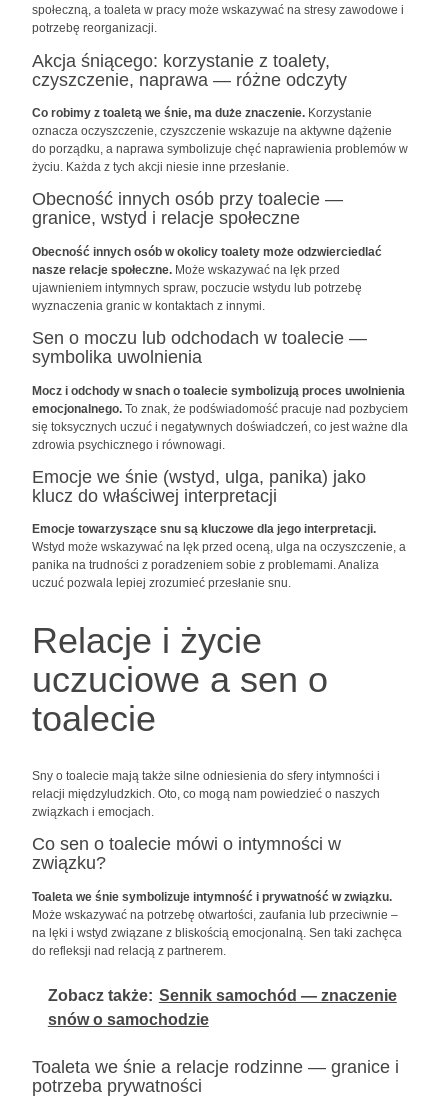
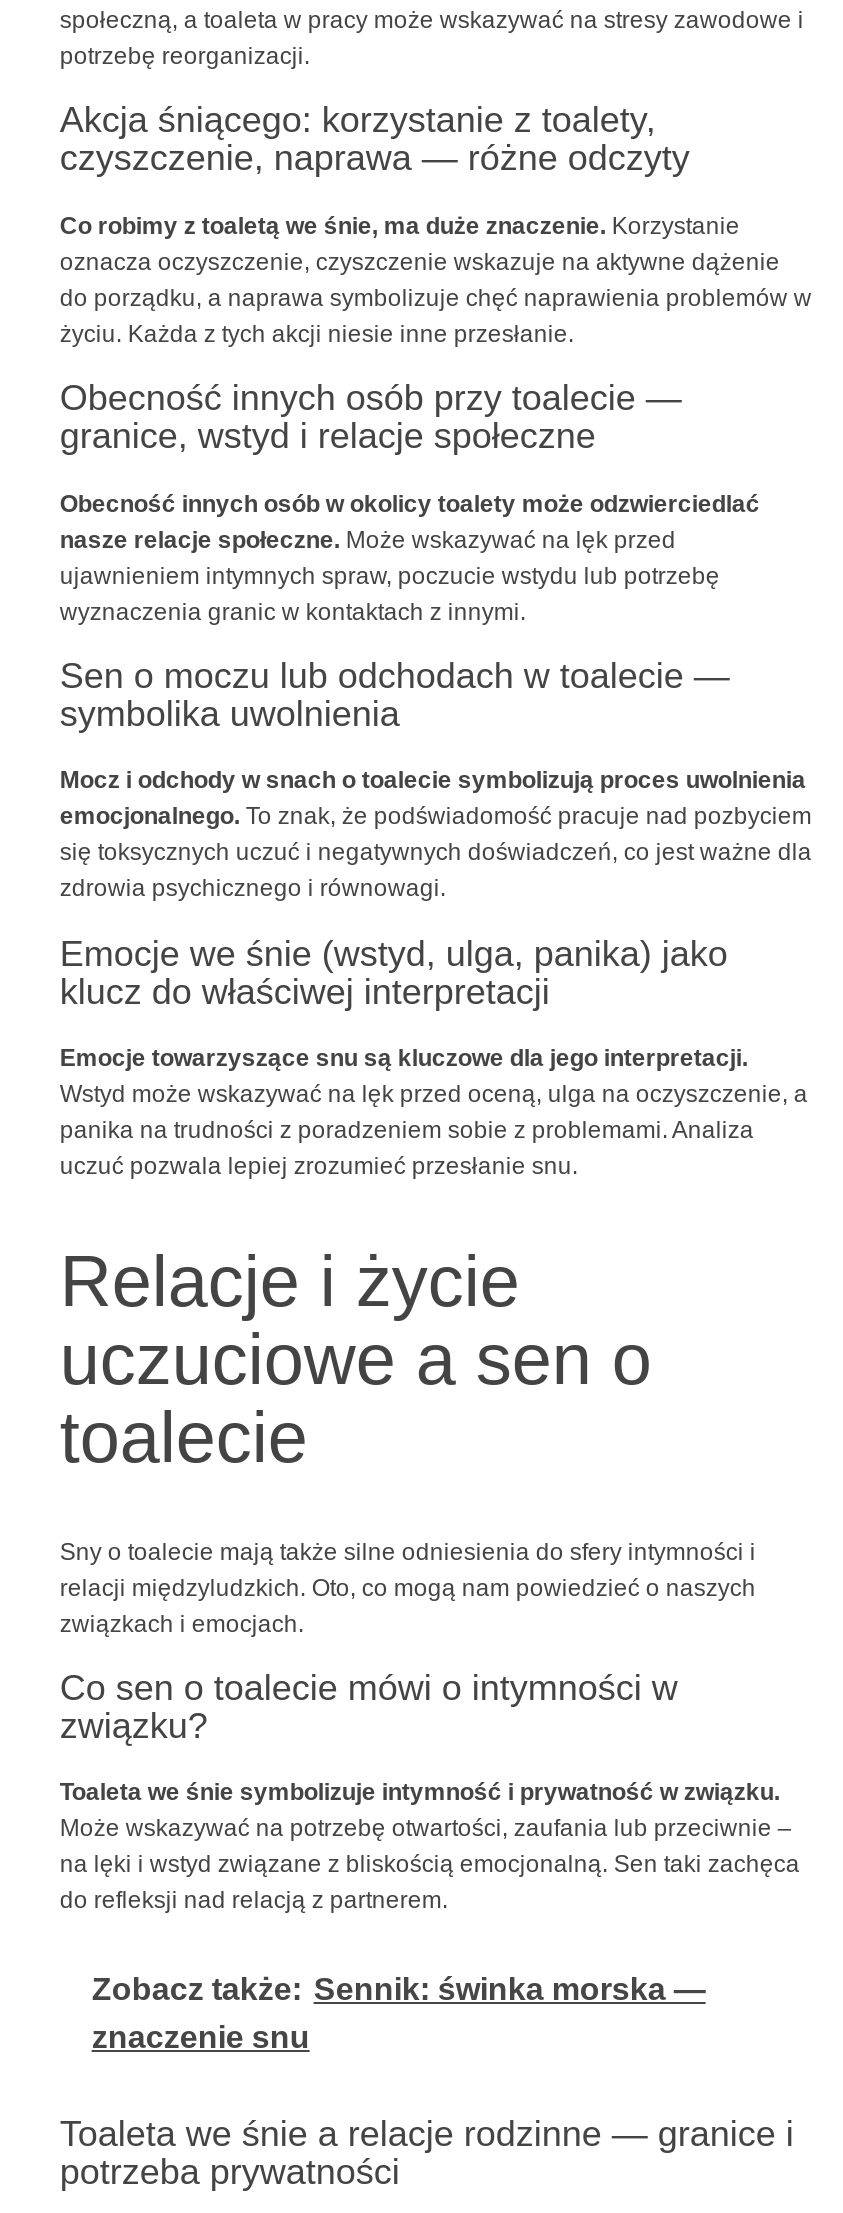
- Zobacz także: Sennik samochód — znaczenie
- snów o samochodzie
+ Zobacz także: Sennik: świnka morska —
+ znaczenie snu
